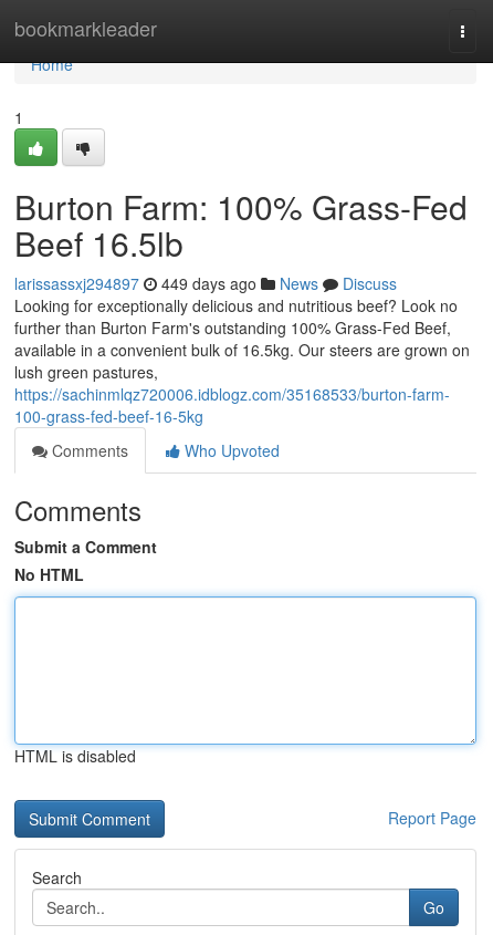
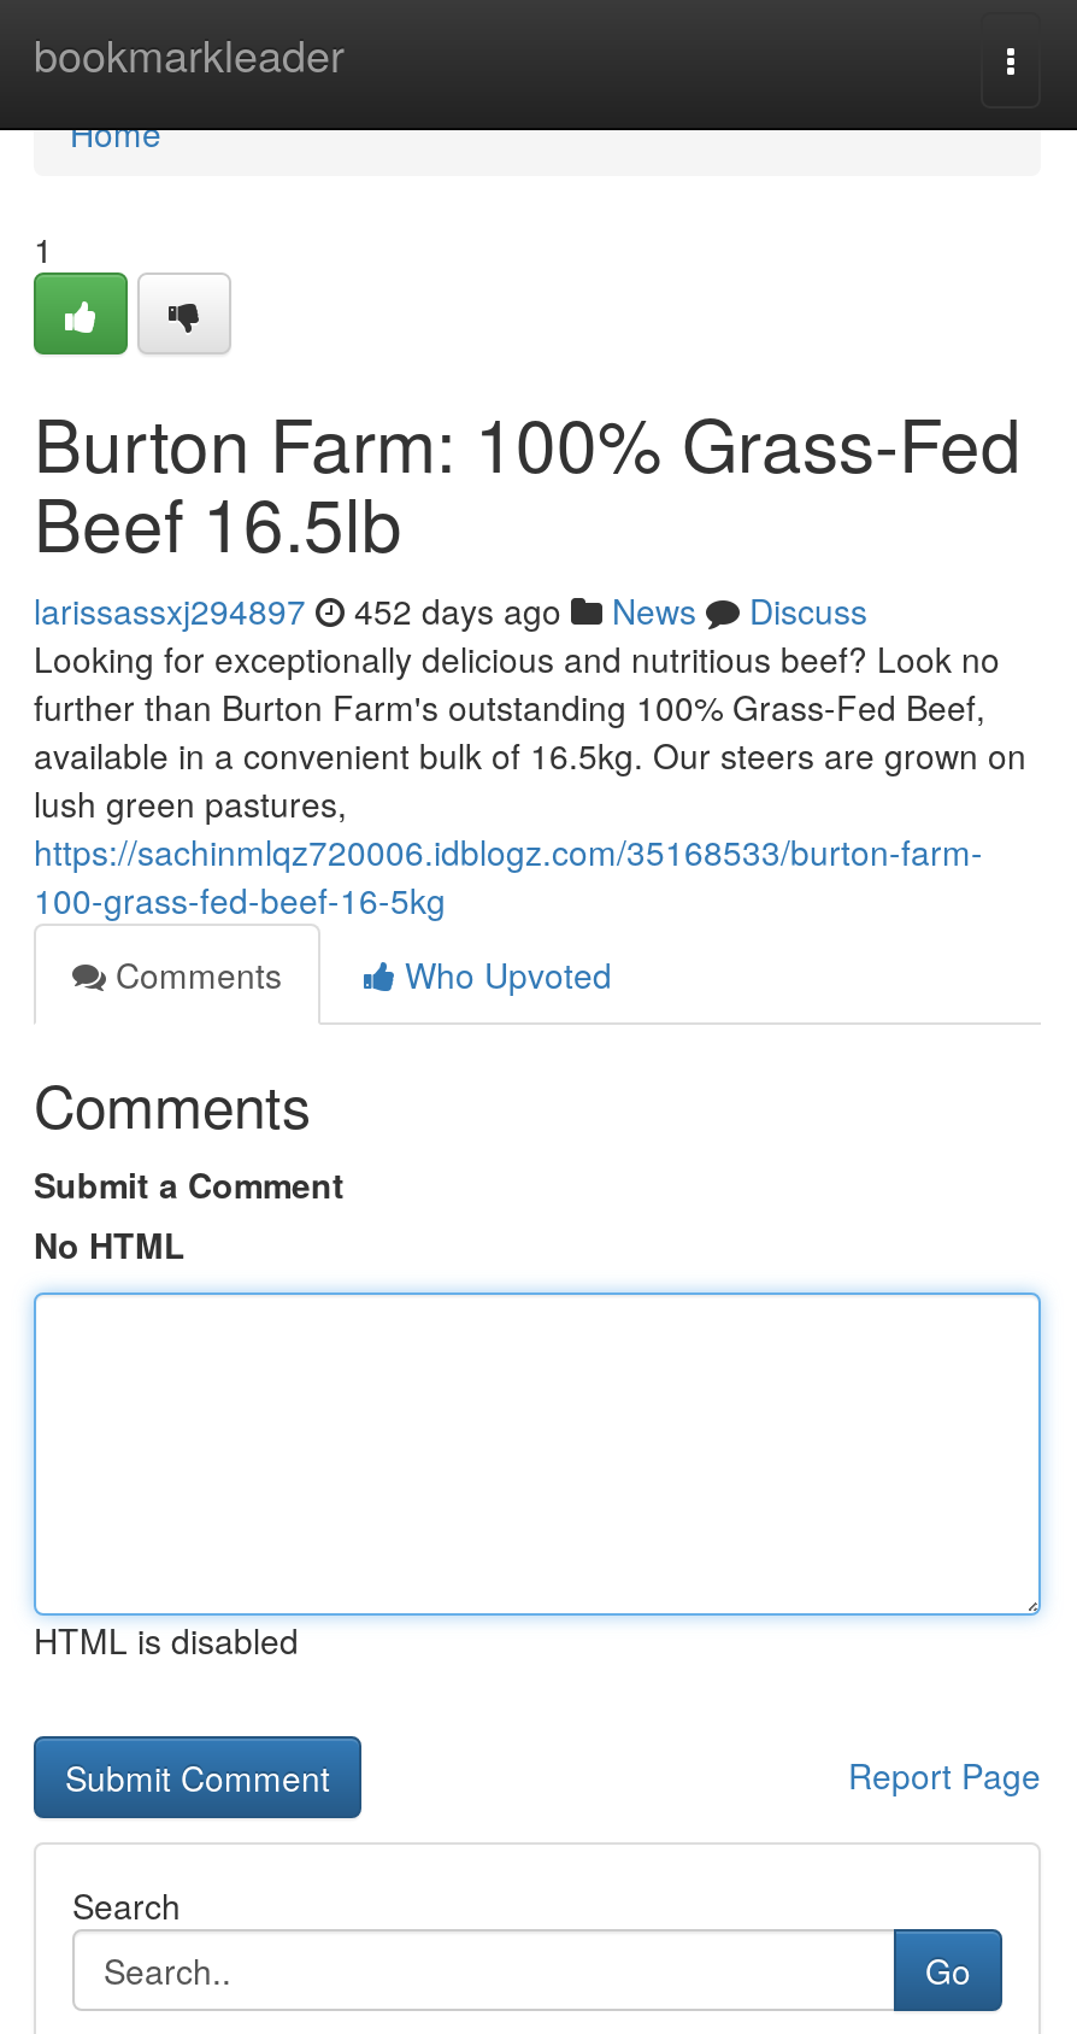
- larissassxj294897 449 days ago News Discuss
+ larissassxj294897 452 days ago News Discuss
